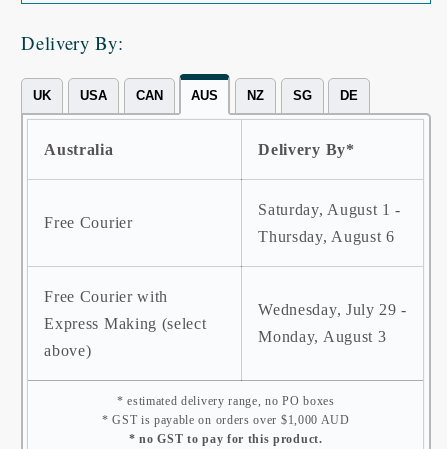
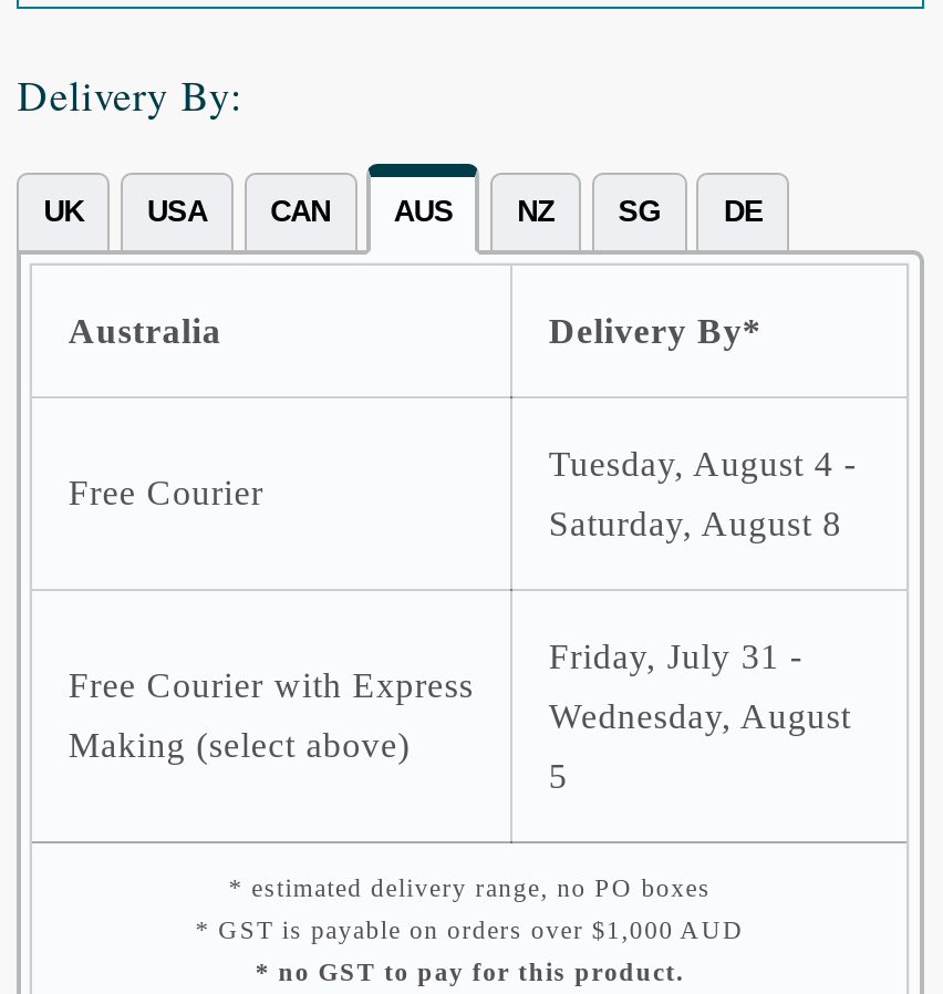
- Saturday, August 1 -
+ Tuesday, August 4 -

- Thursday, August 6
+ Saturday, August 8

- Free Courier with
+ Free Courier with Express

- Wednesday, July 29 -
+ Wednesday, August

- Express Making (select
+ Making (select above)

- Monday, August 3
+ 5

- above)
+ Friday, July 31 -
